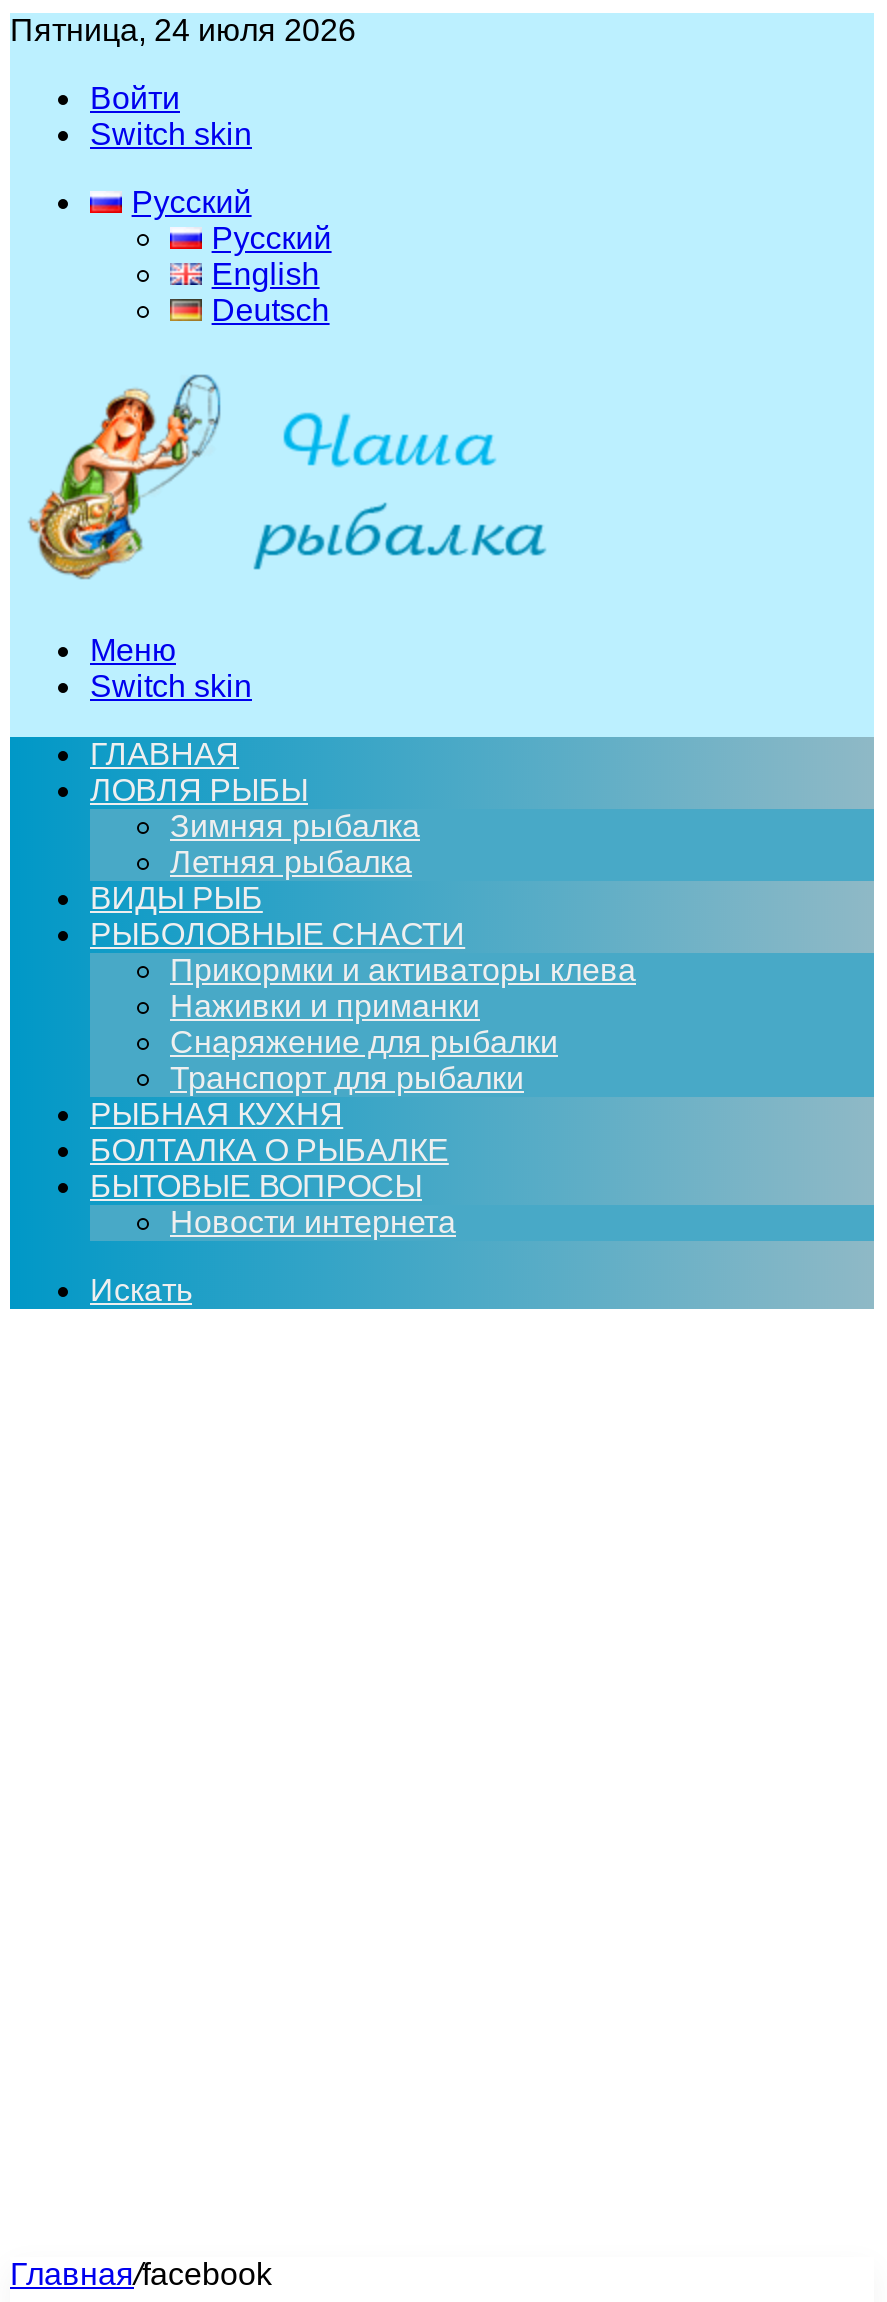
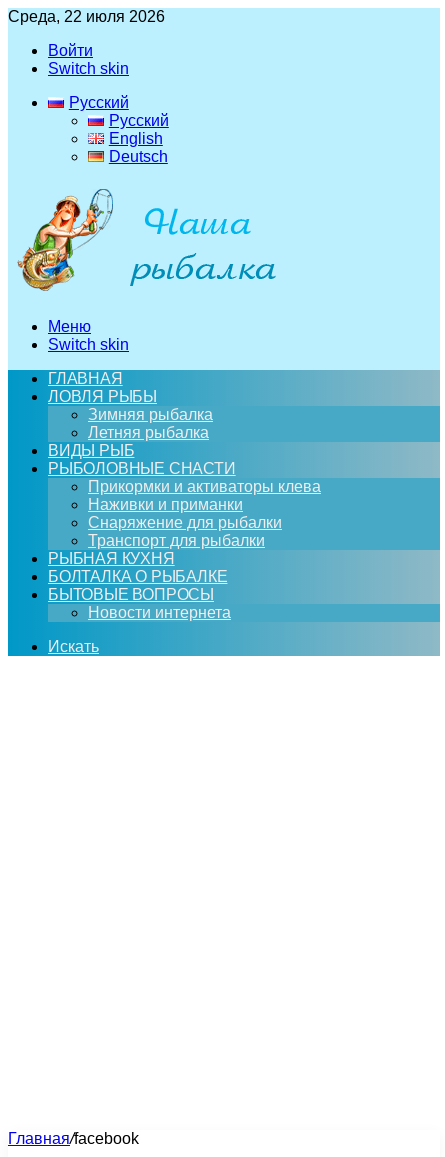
- Пятница, 24 июля 2026
+ Среда, 22 июля 2026
